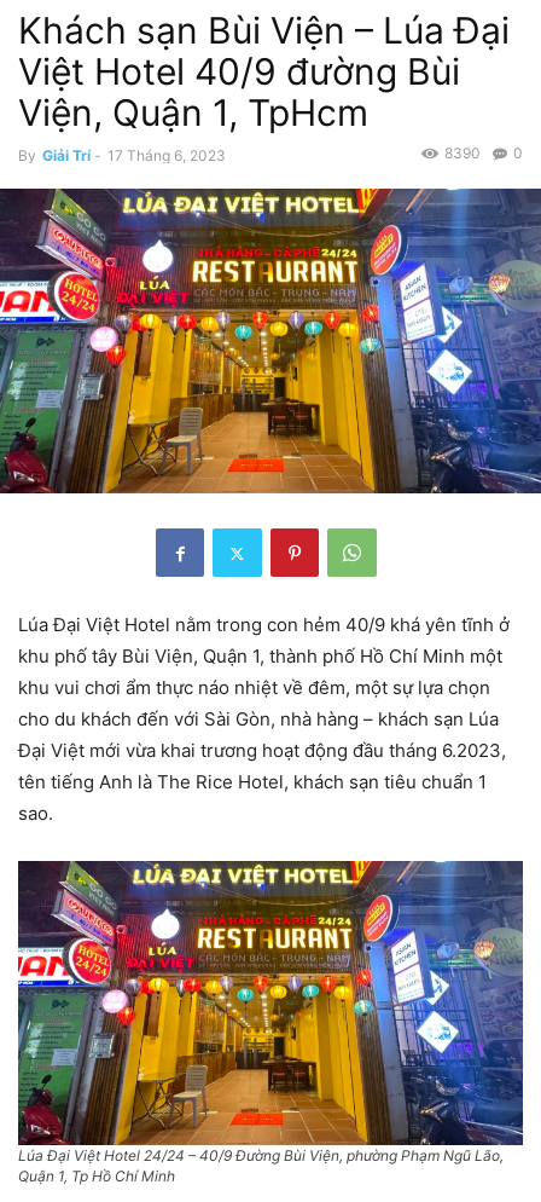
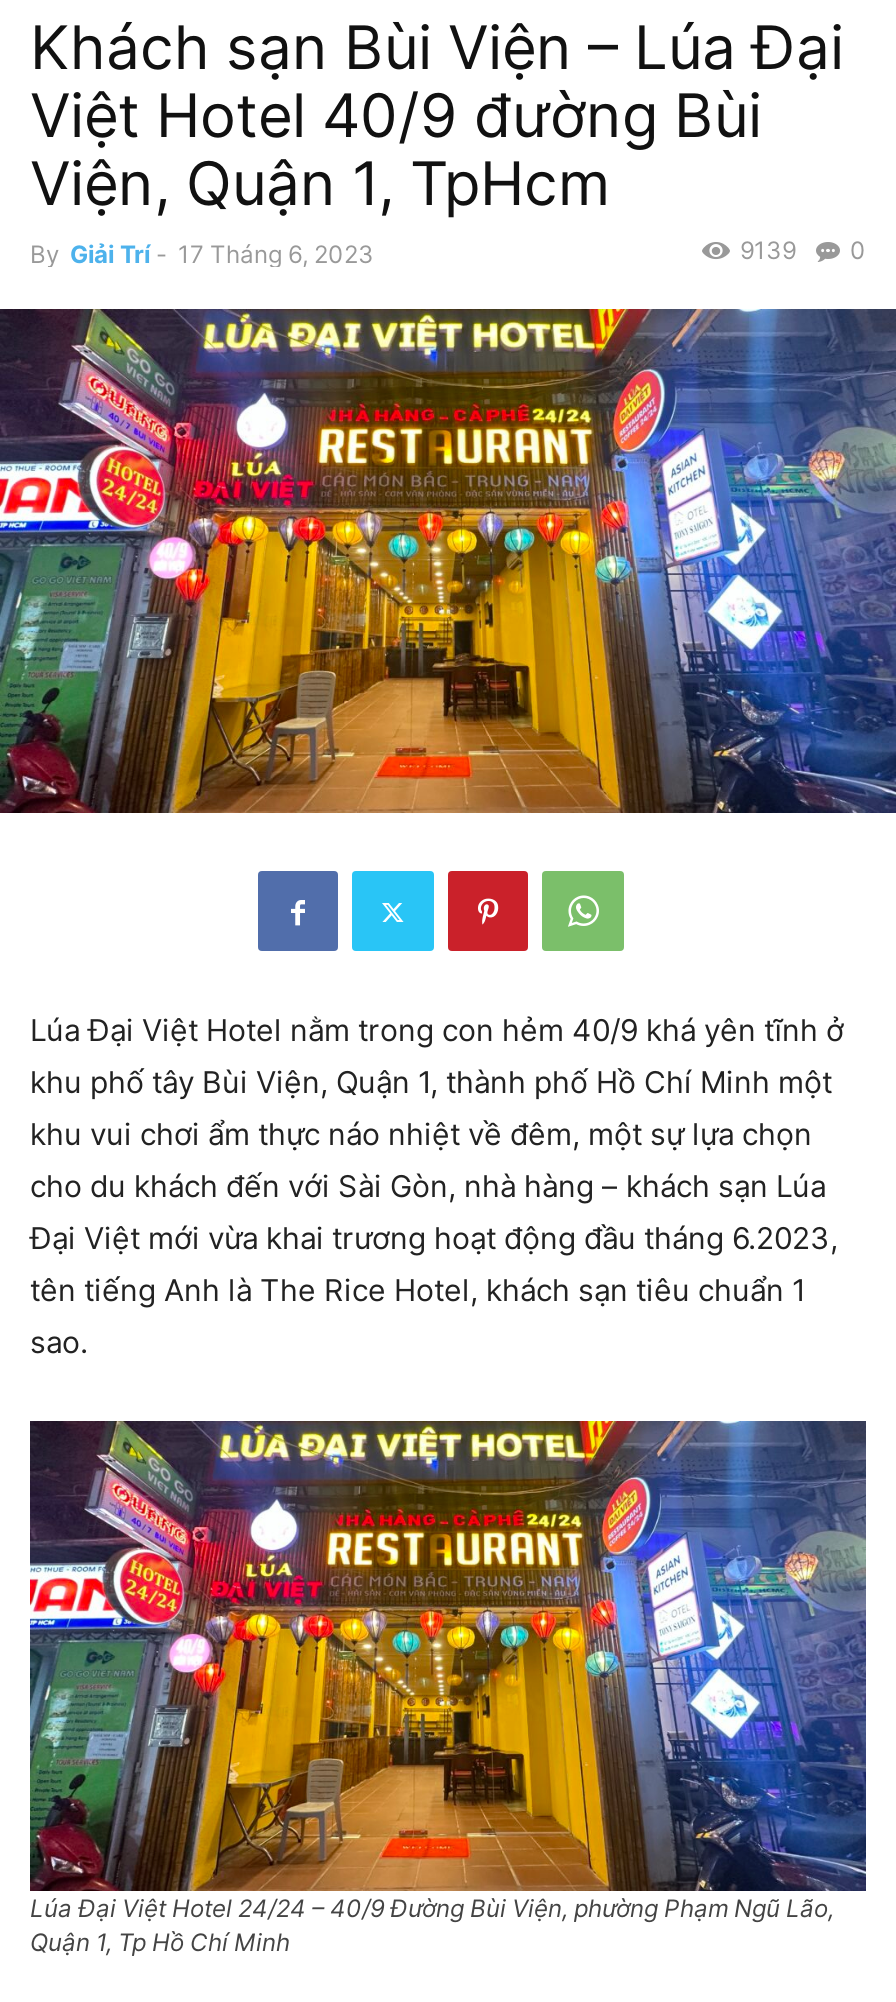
- 8390 0
+ 9139 0
